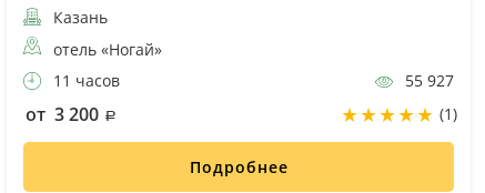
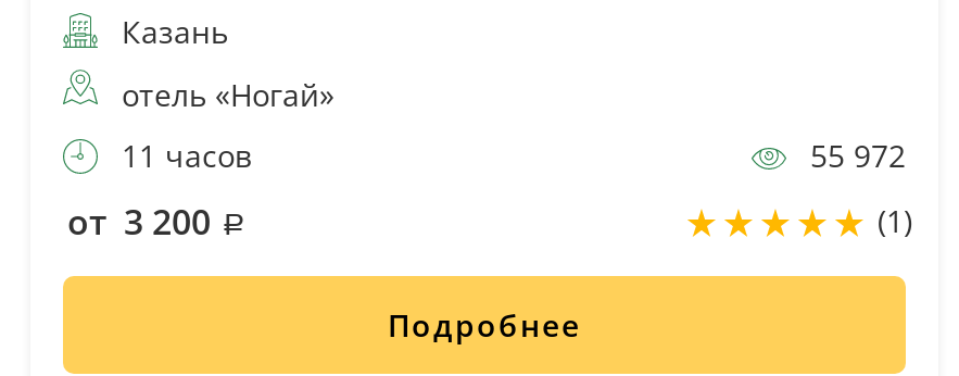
- 55 927
+ 55 972
